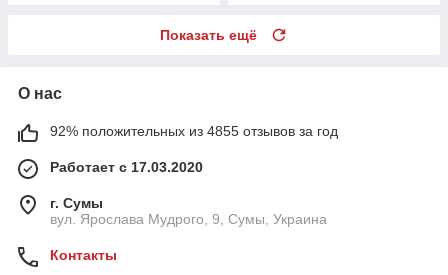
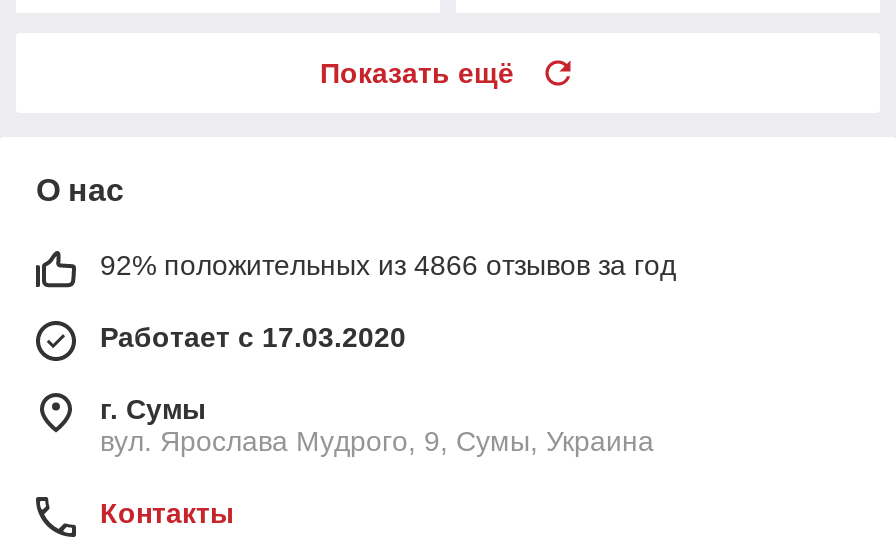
- 92% положительных из 4855 отзывов за год
+ 92% положительных из 4866 отзывов за год
